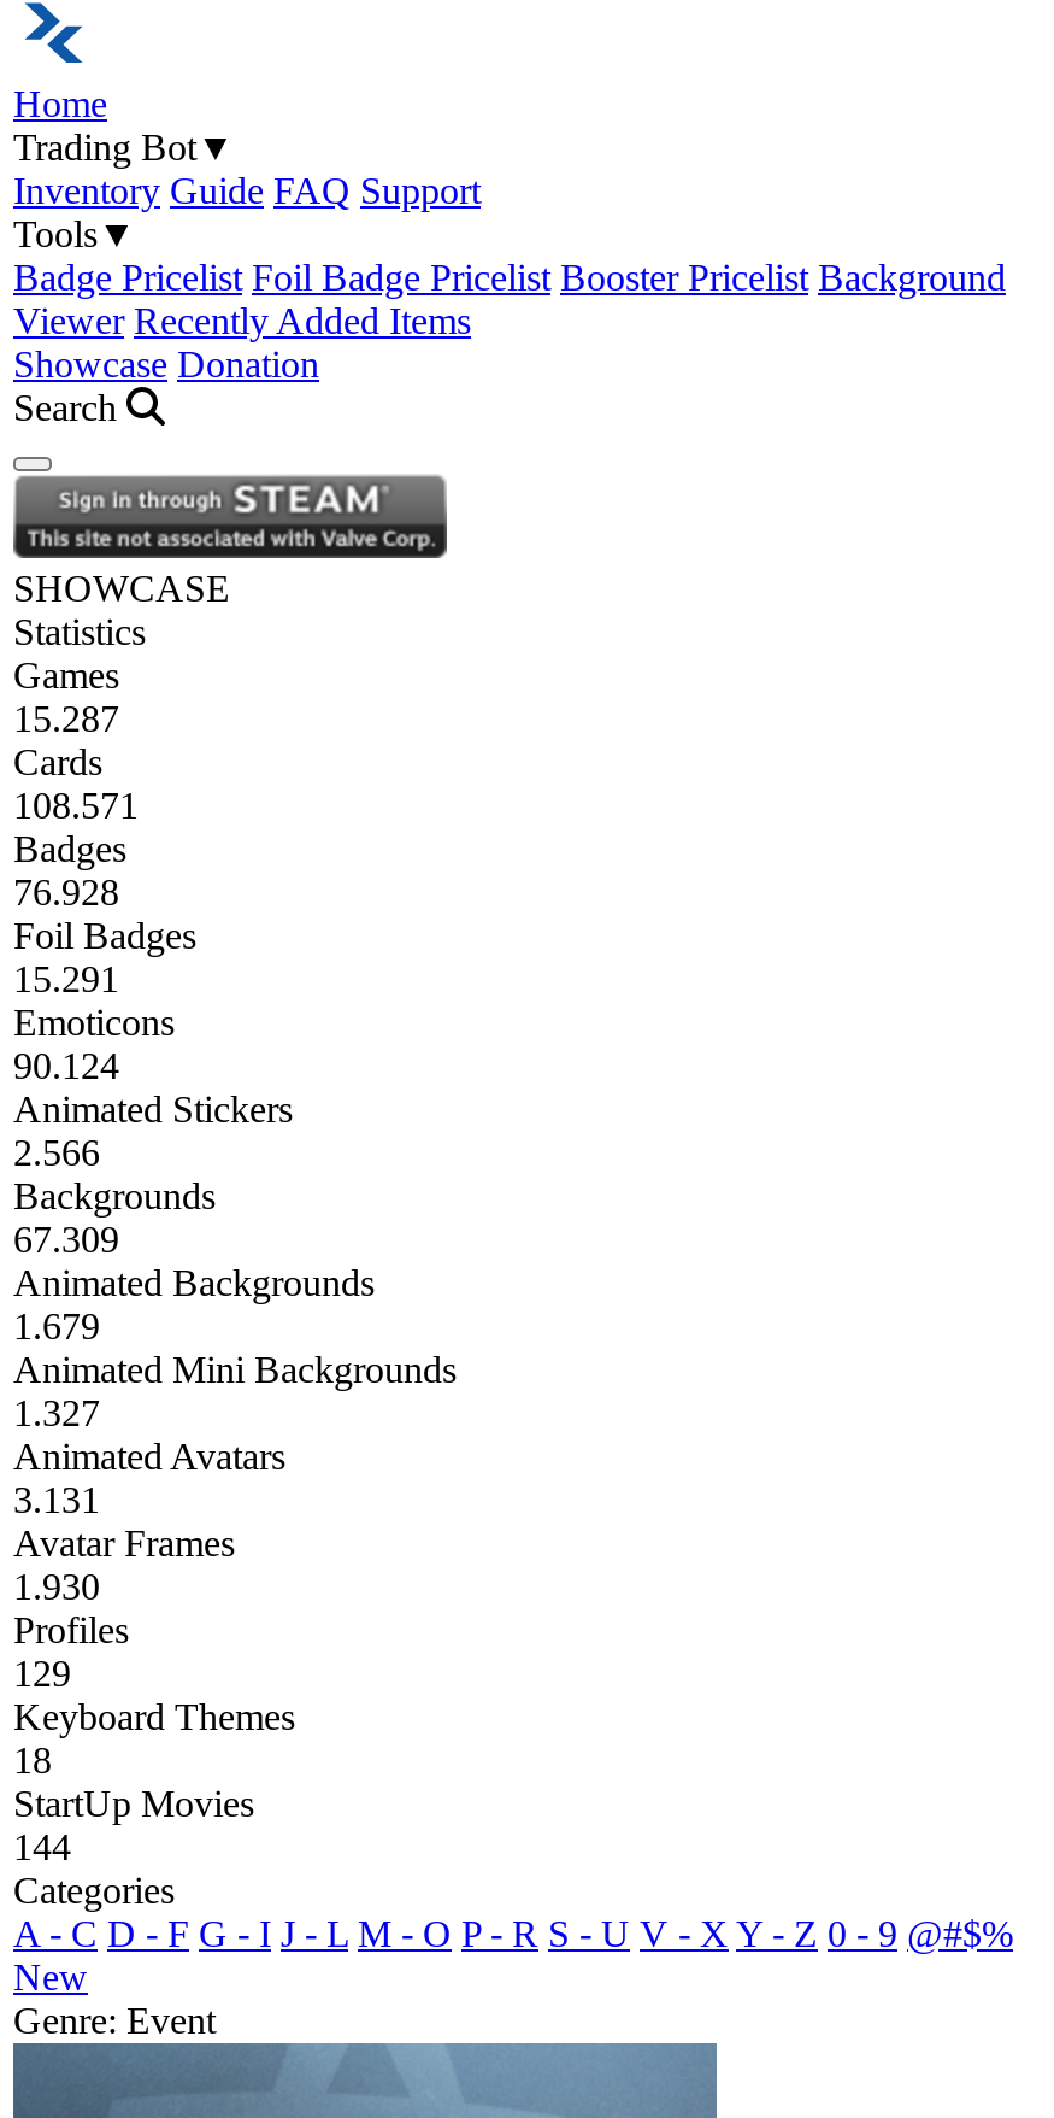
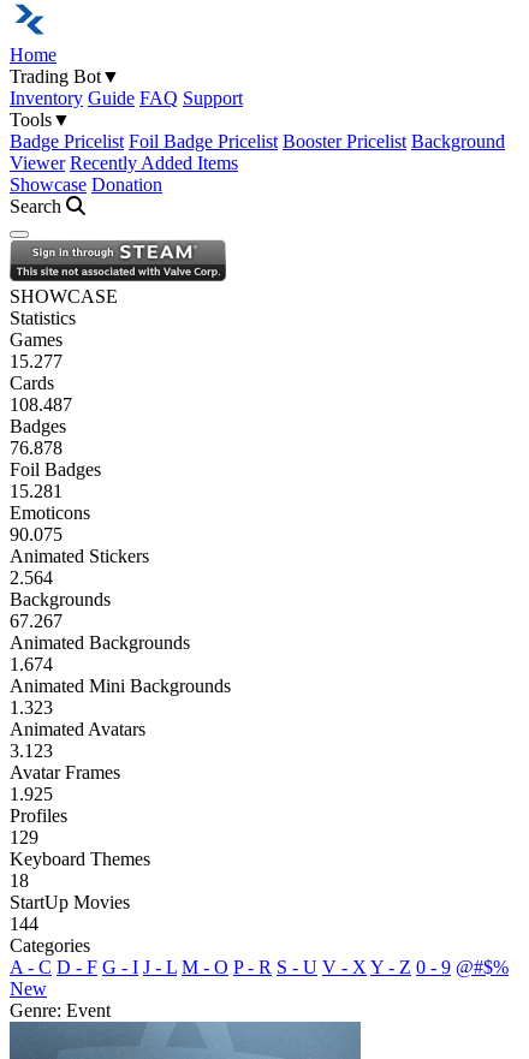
- 15.287
+ 15.277

- 108.571
+ 108.487

- 76.928
+ 76.878

- 15.291
+ 15.281

- 90.124
+ 90.075

- 2.566
+ 2.564

- 67.309
+ 67.267

- 1.679
+ 1.674

- 1.327
+ 1.323

- 3.131
+ 3.123

- 1.930
+ 1.925
